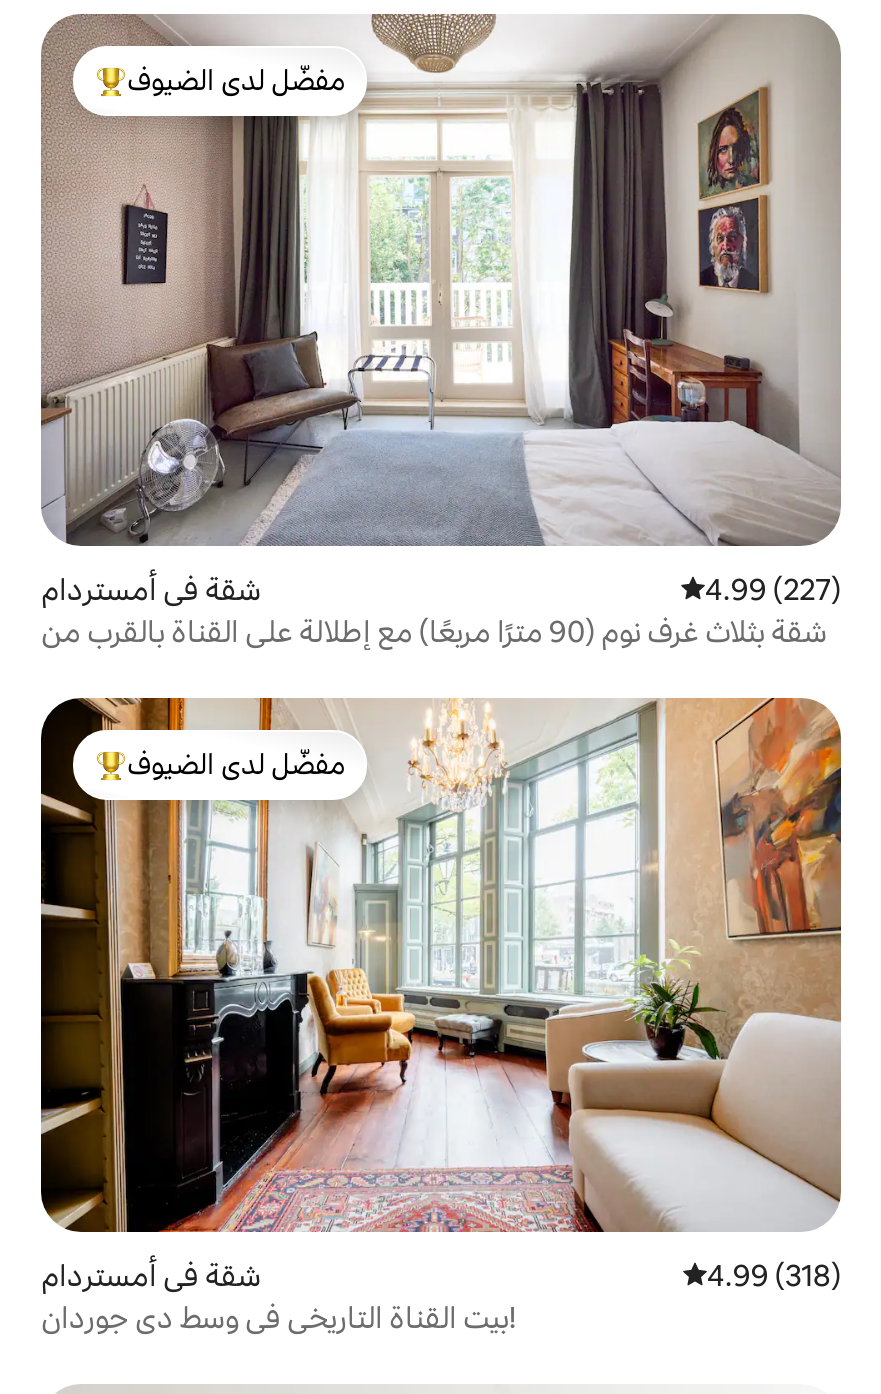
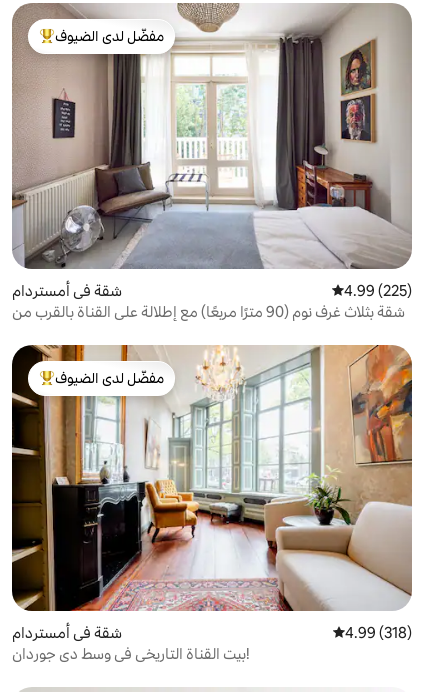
- 4.99 (227)
+ 4.99 (225)
